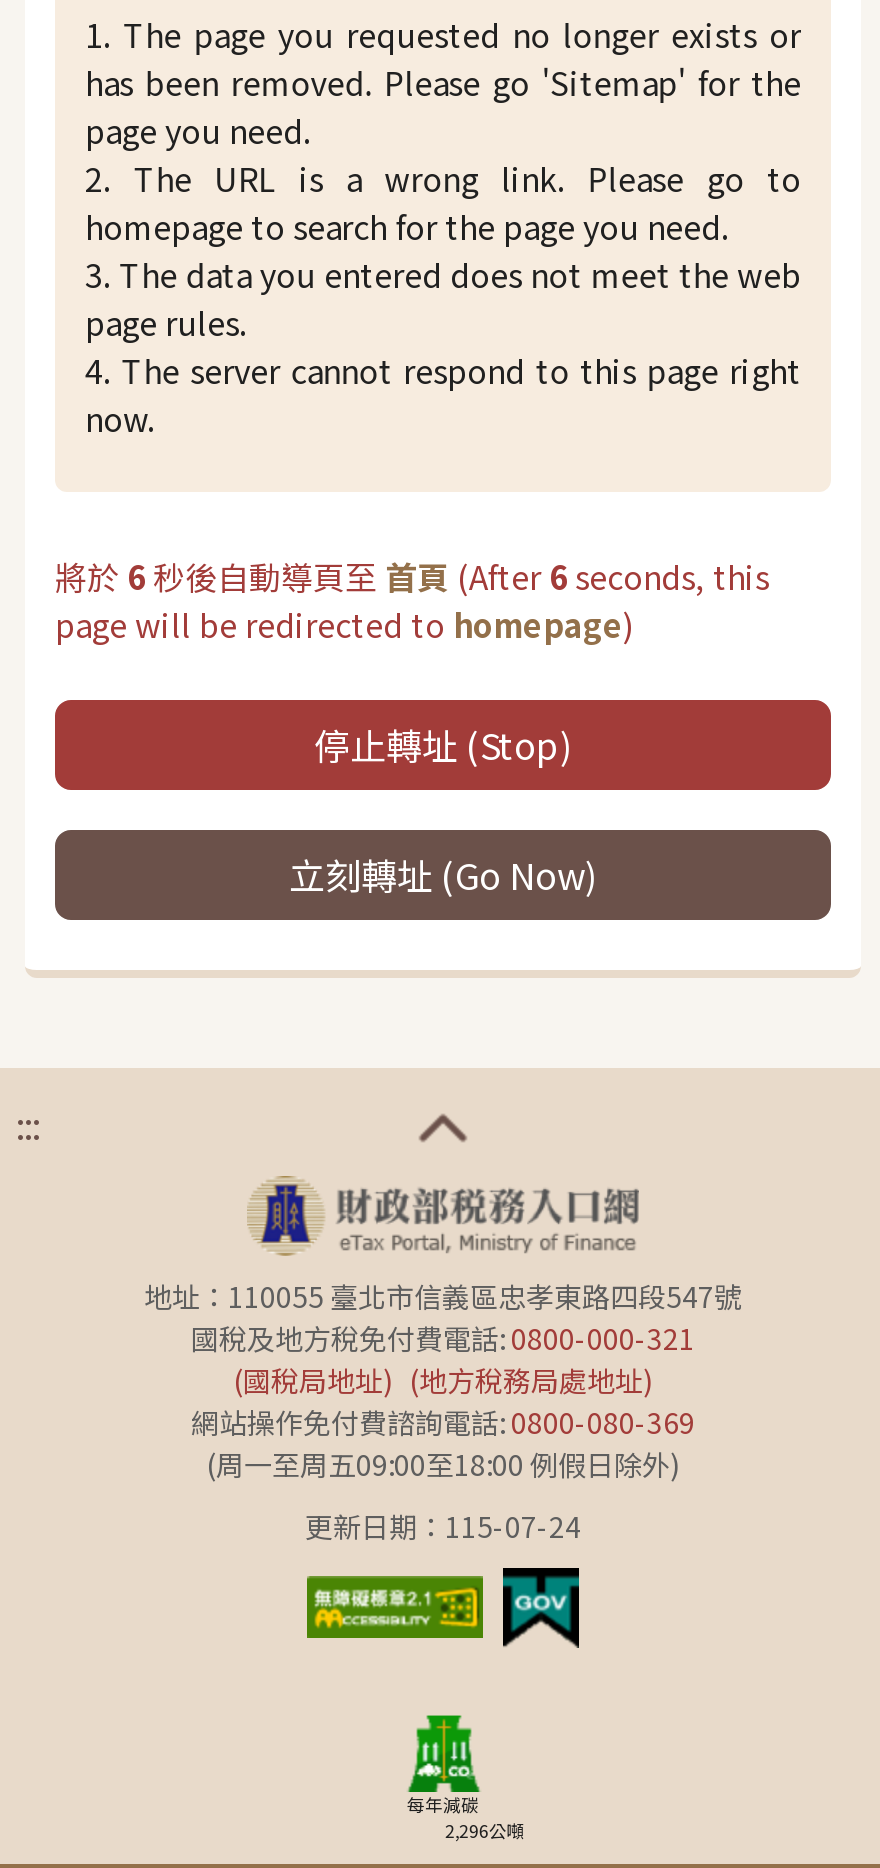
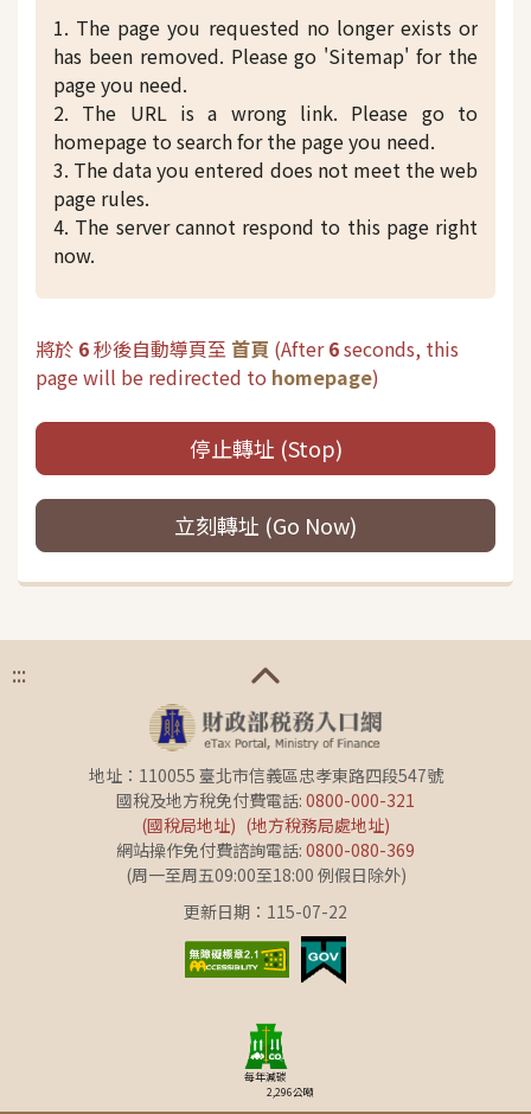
- 更新日期：115-07-24
+ 更新日期：115-07-22
